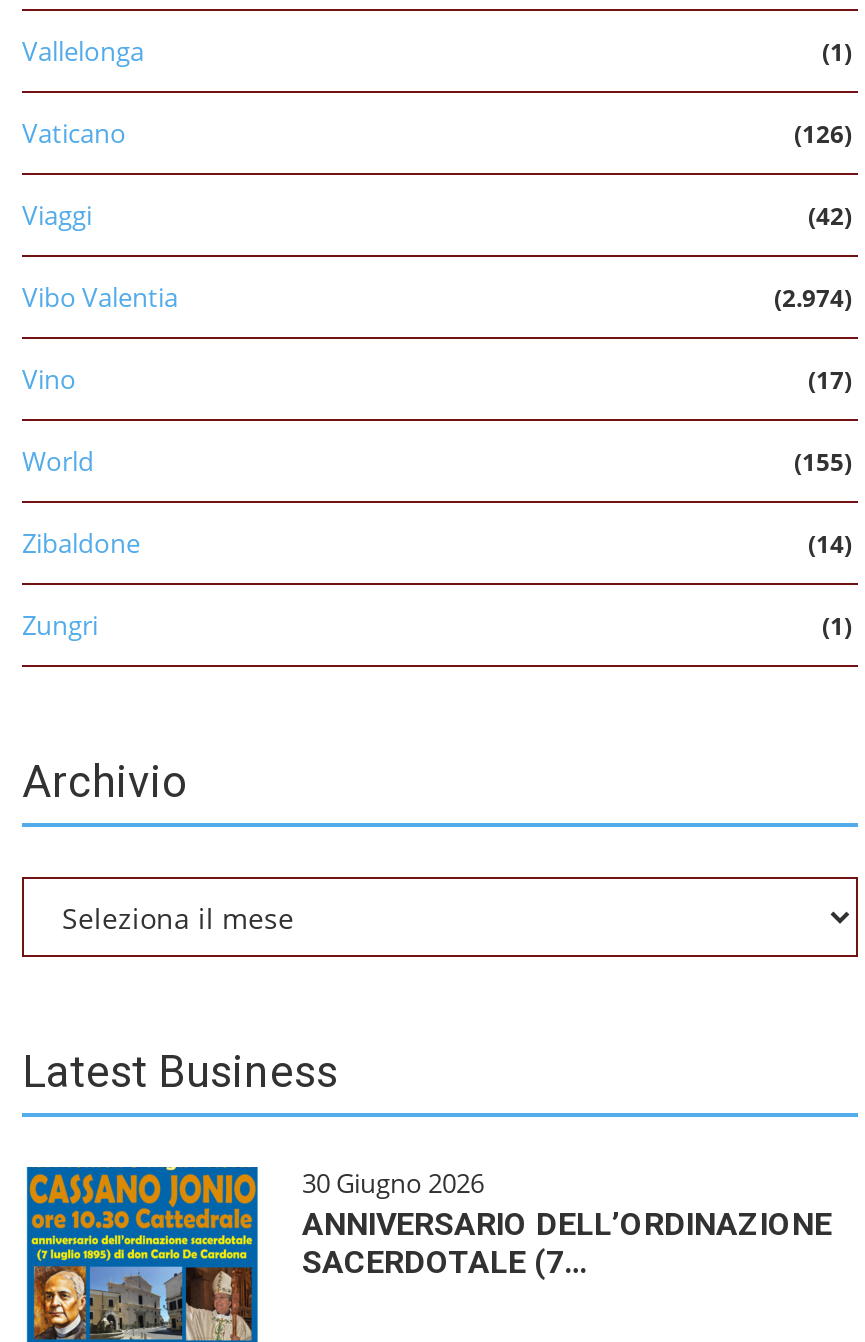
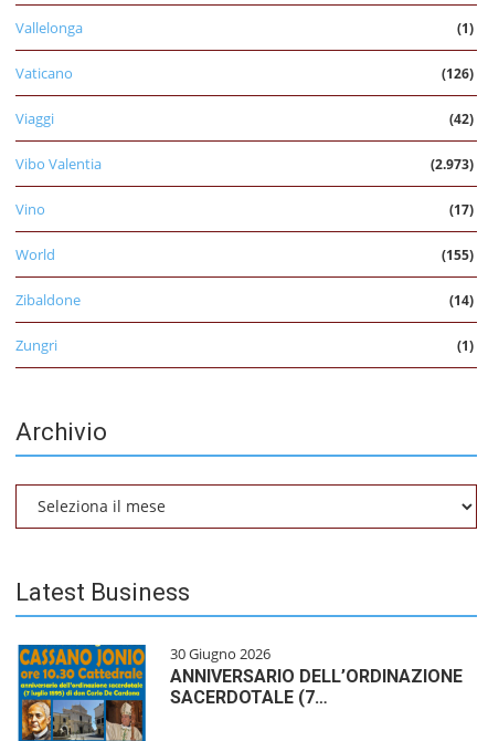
- (2.974)
+ (2.973)
